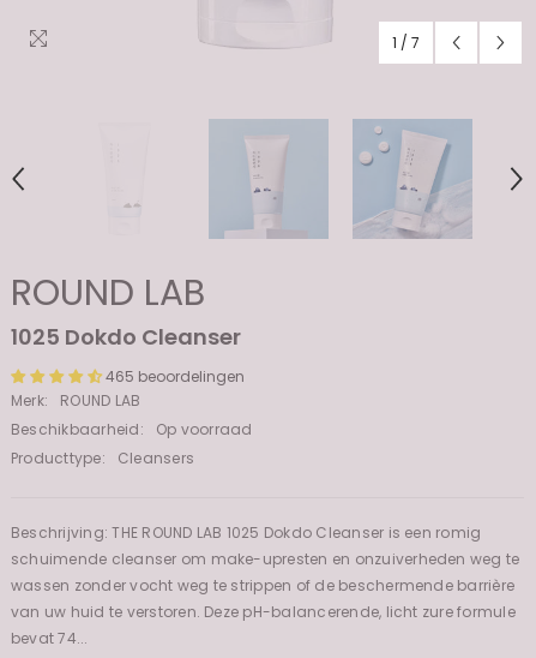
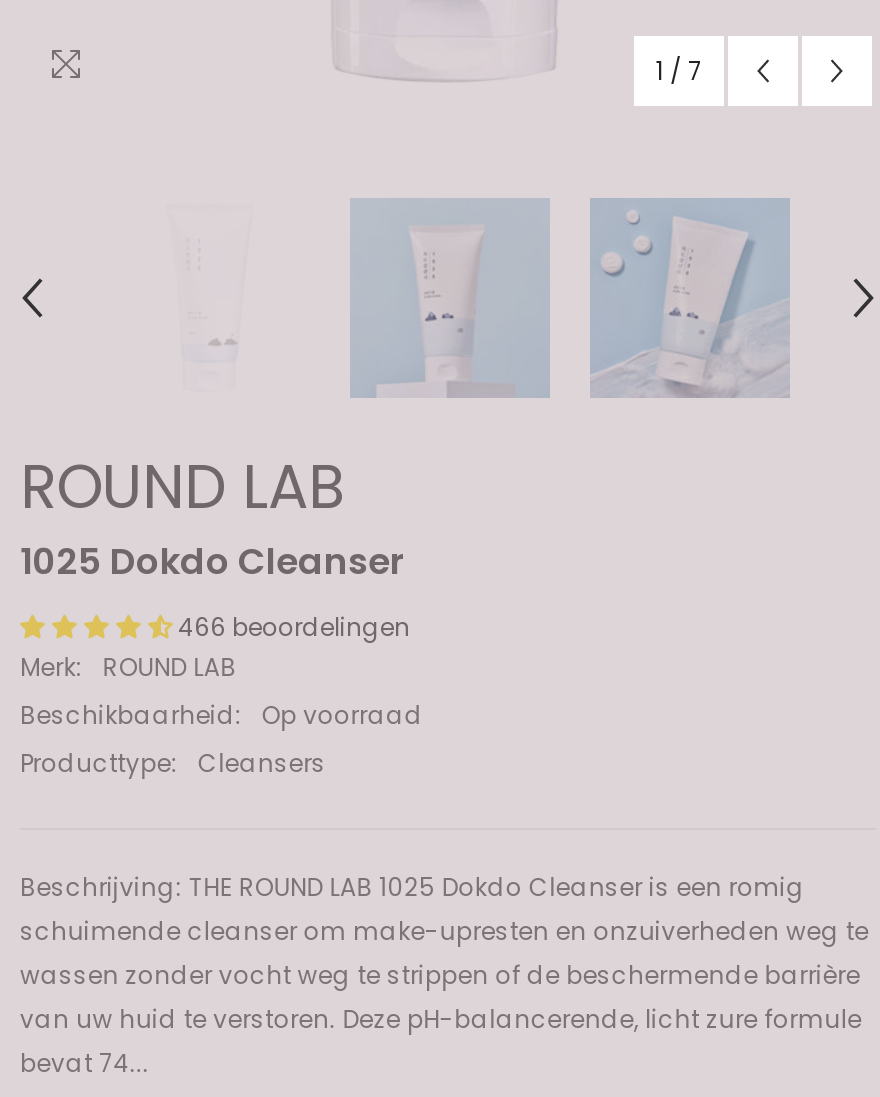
- 465 beoordelingen
+ 466 beoordelingen
